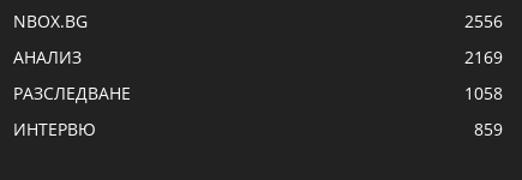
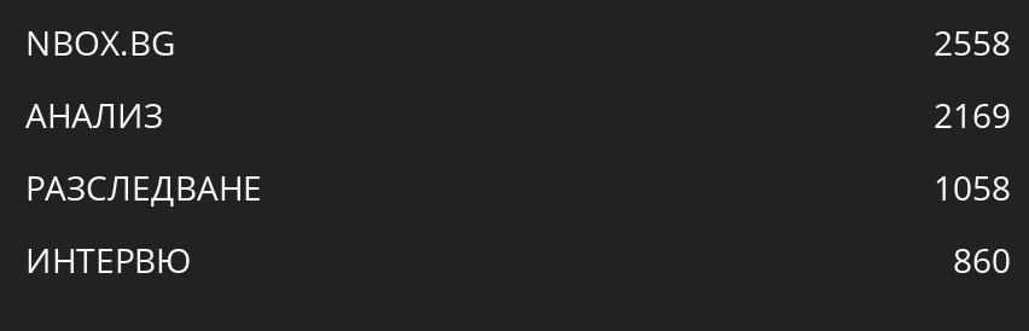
- 2556
+ 2558

- 859
+ 860
